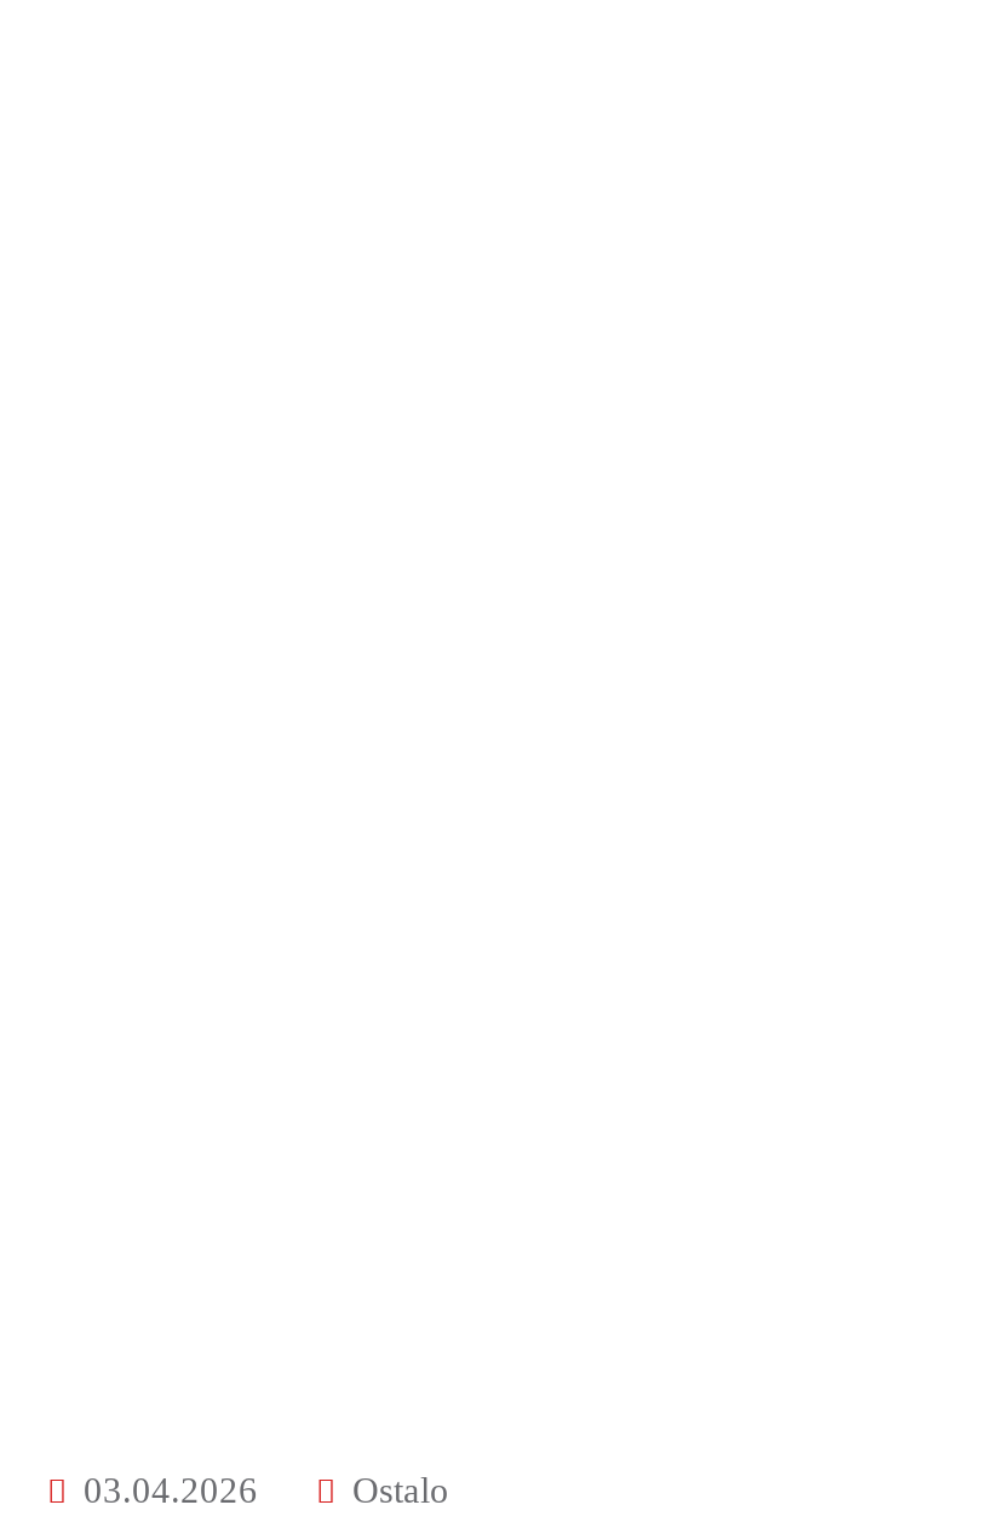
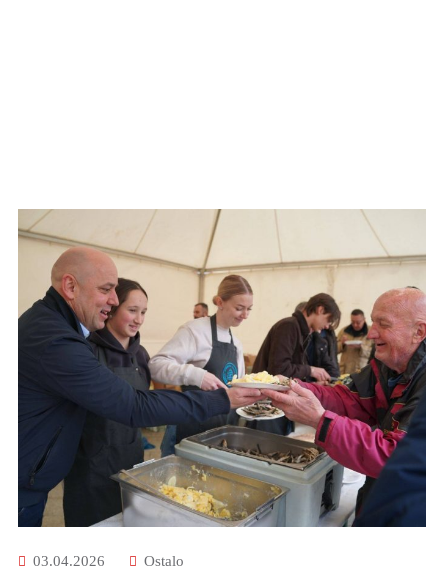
+ [image]
